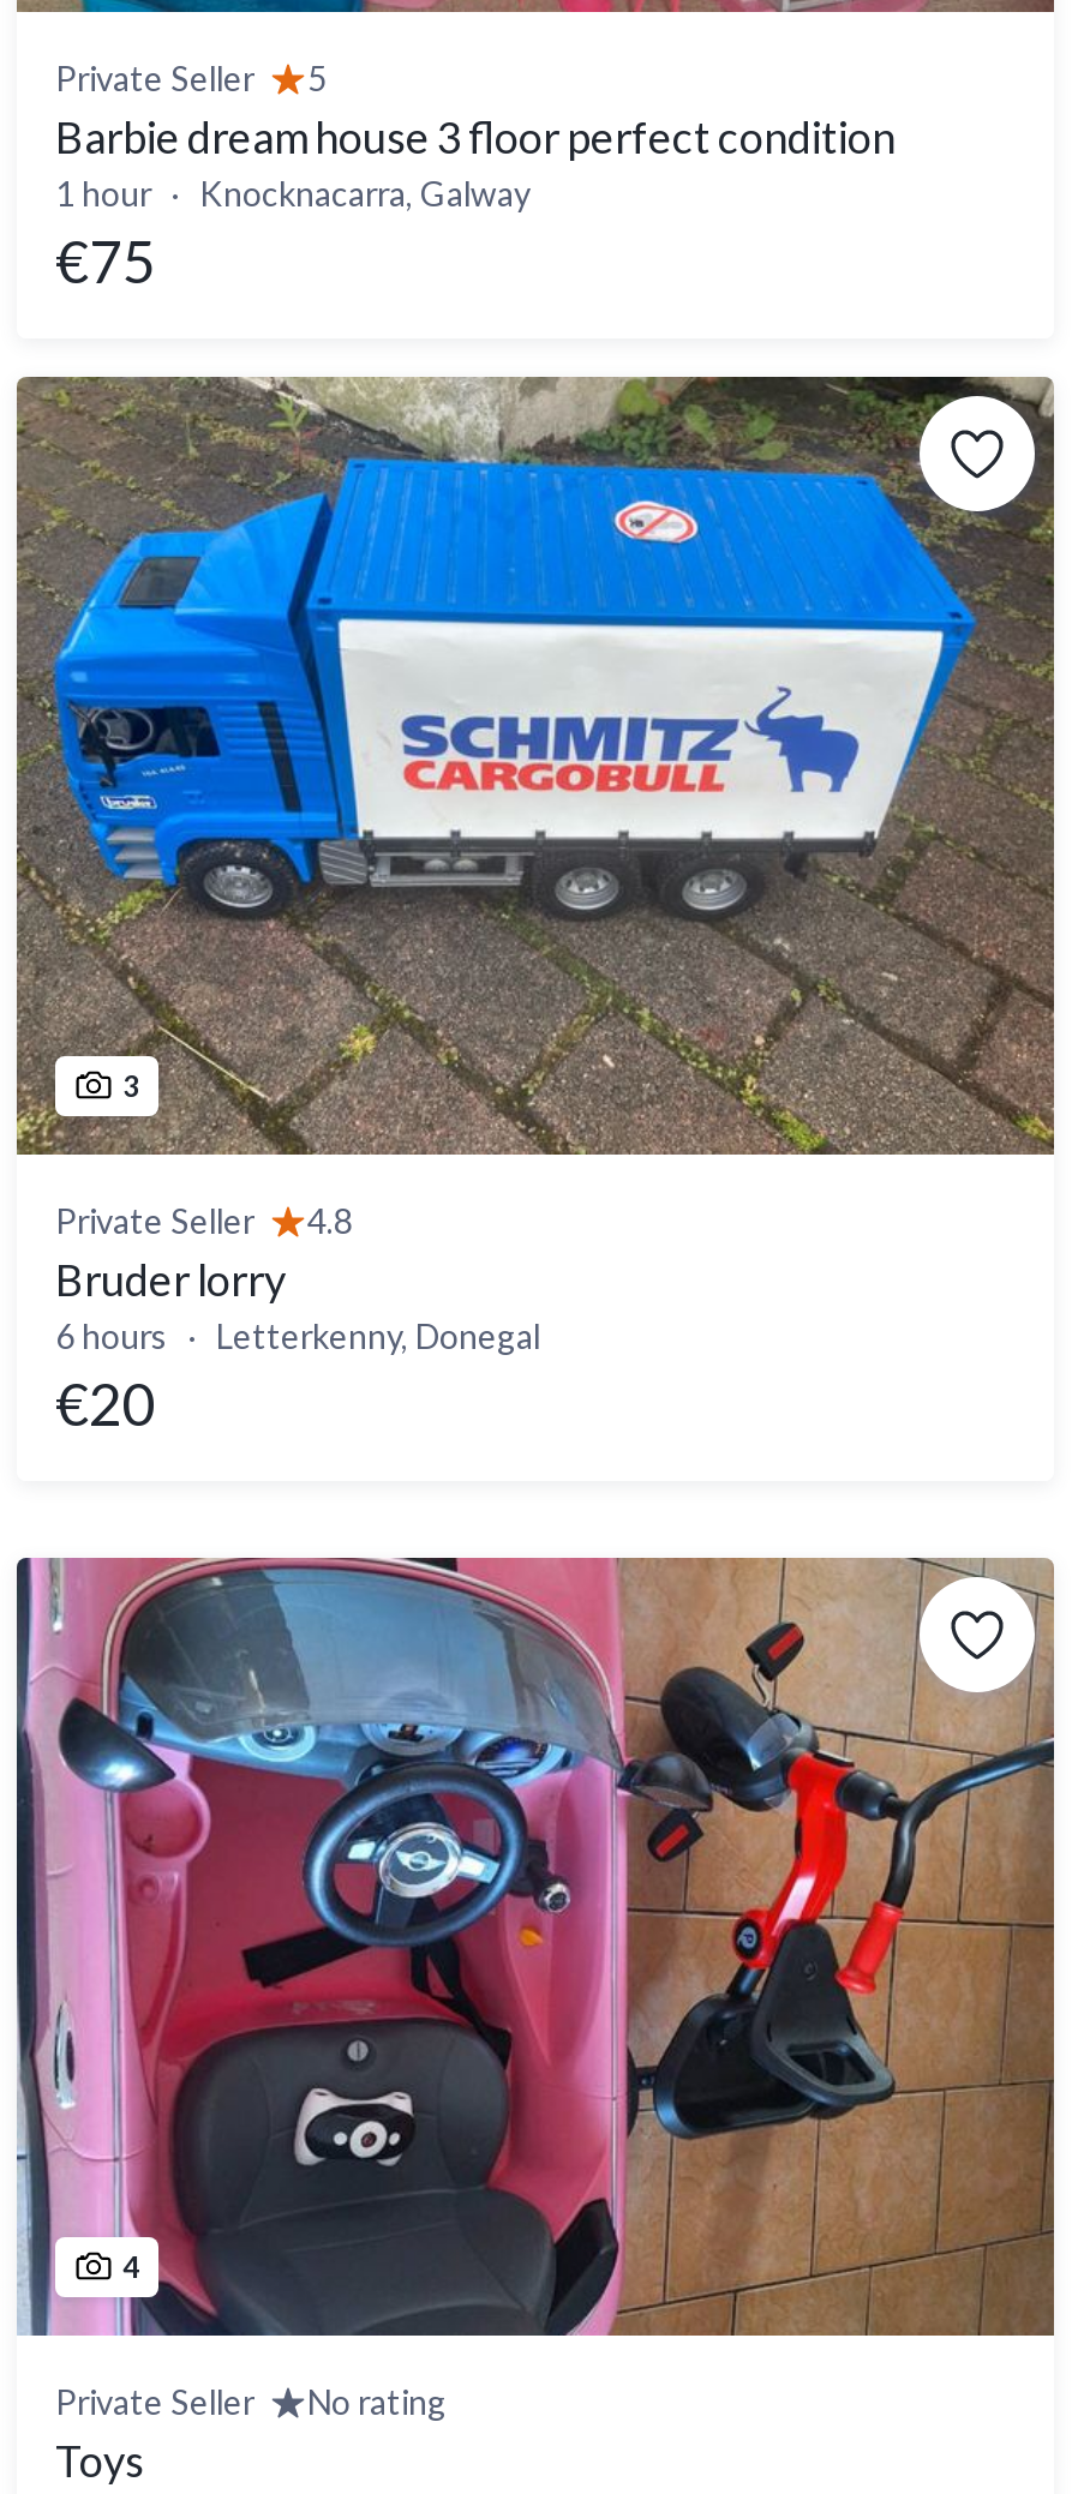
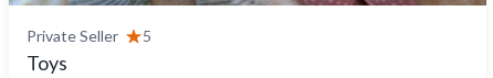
- Barbie dream house 3 floor perfect condition
- 1 hour
- Knocknacarra, Galway
- €75

- [image]
- 3
- Private Seller
- 4.8
- Bruder lorry
- 6 hours
- Letterkenny, Donegal
- €20

- [image]
- 4
- Private Seller
- No rating
